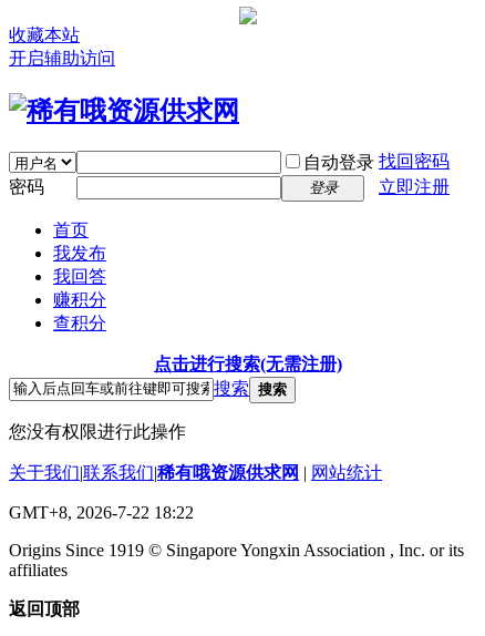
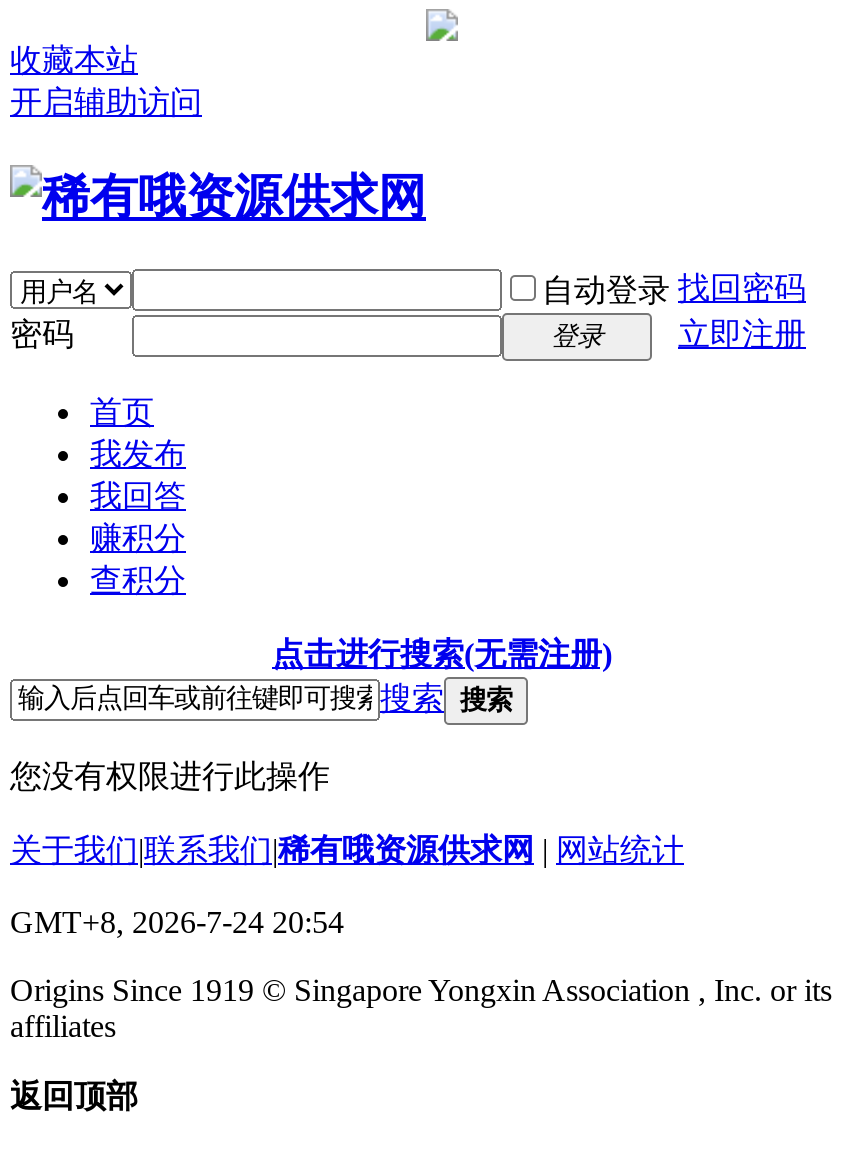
- GMT+8, 2026-7-22 18:22
+ GMT+8, 2026-7-24 20:54
